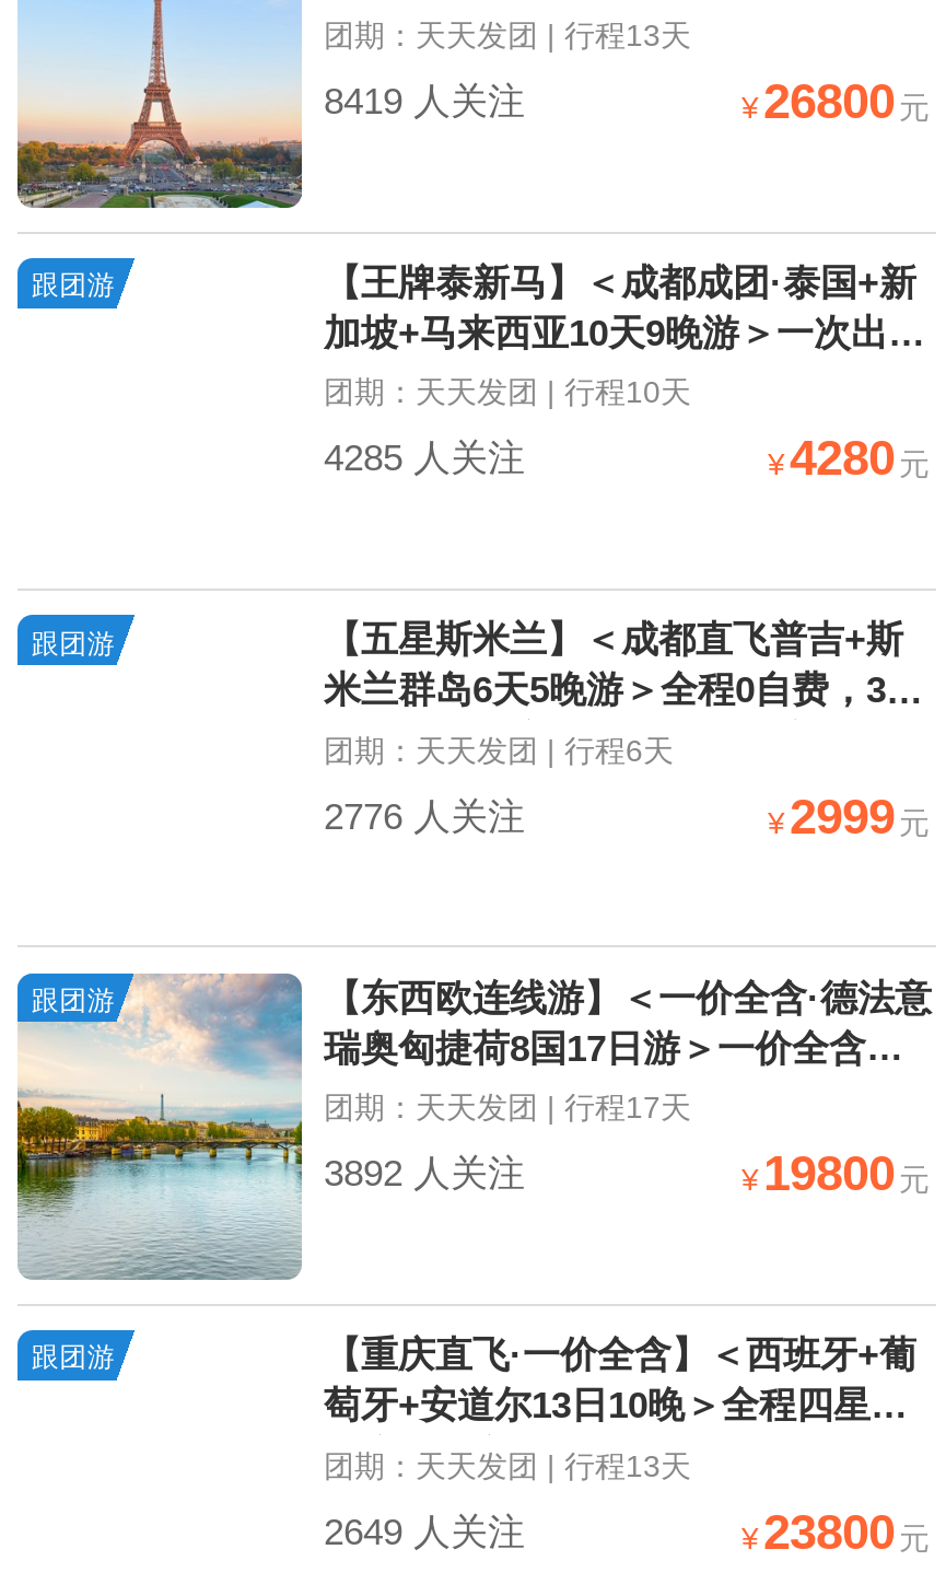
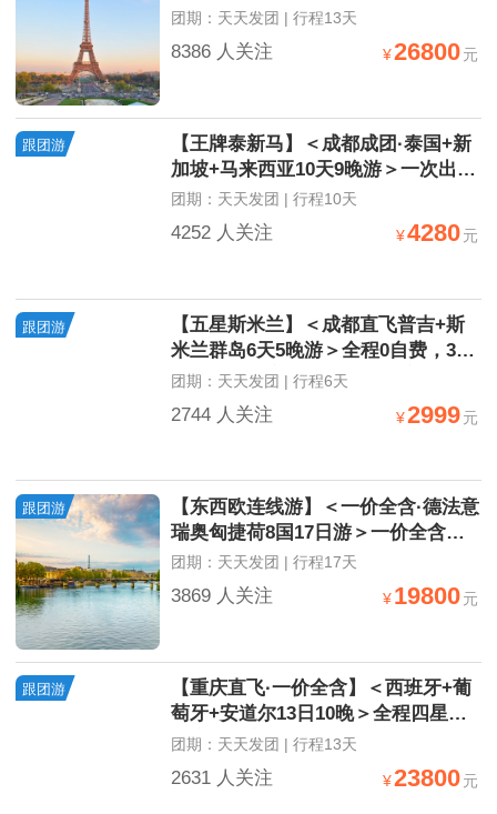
- 8419 人关注
+ 8386 人关注

- 4285 人关注
+ 4252 人关注

- 2776 人关注
+ 2744 人关注

- 3892 人关注
+ 3869 人关注

- 2649 人关注
+ 2631 人关注
